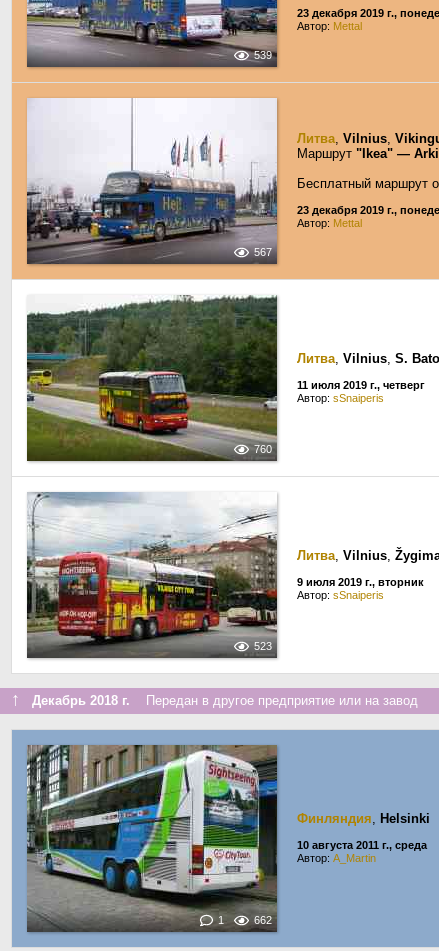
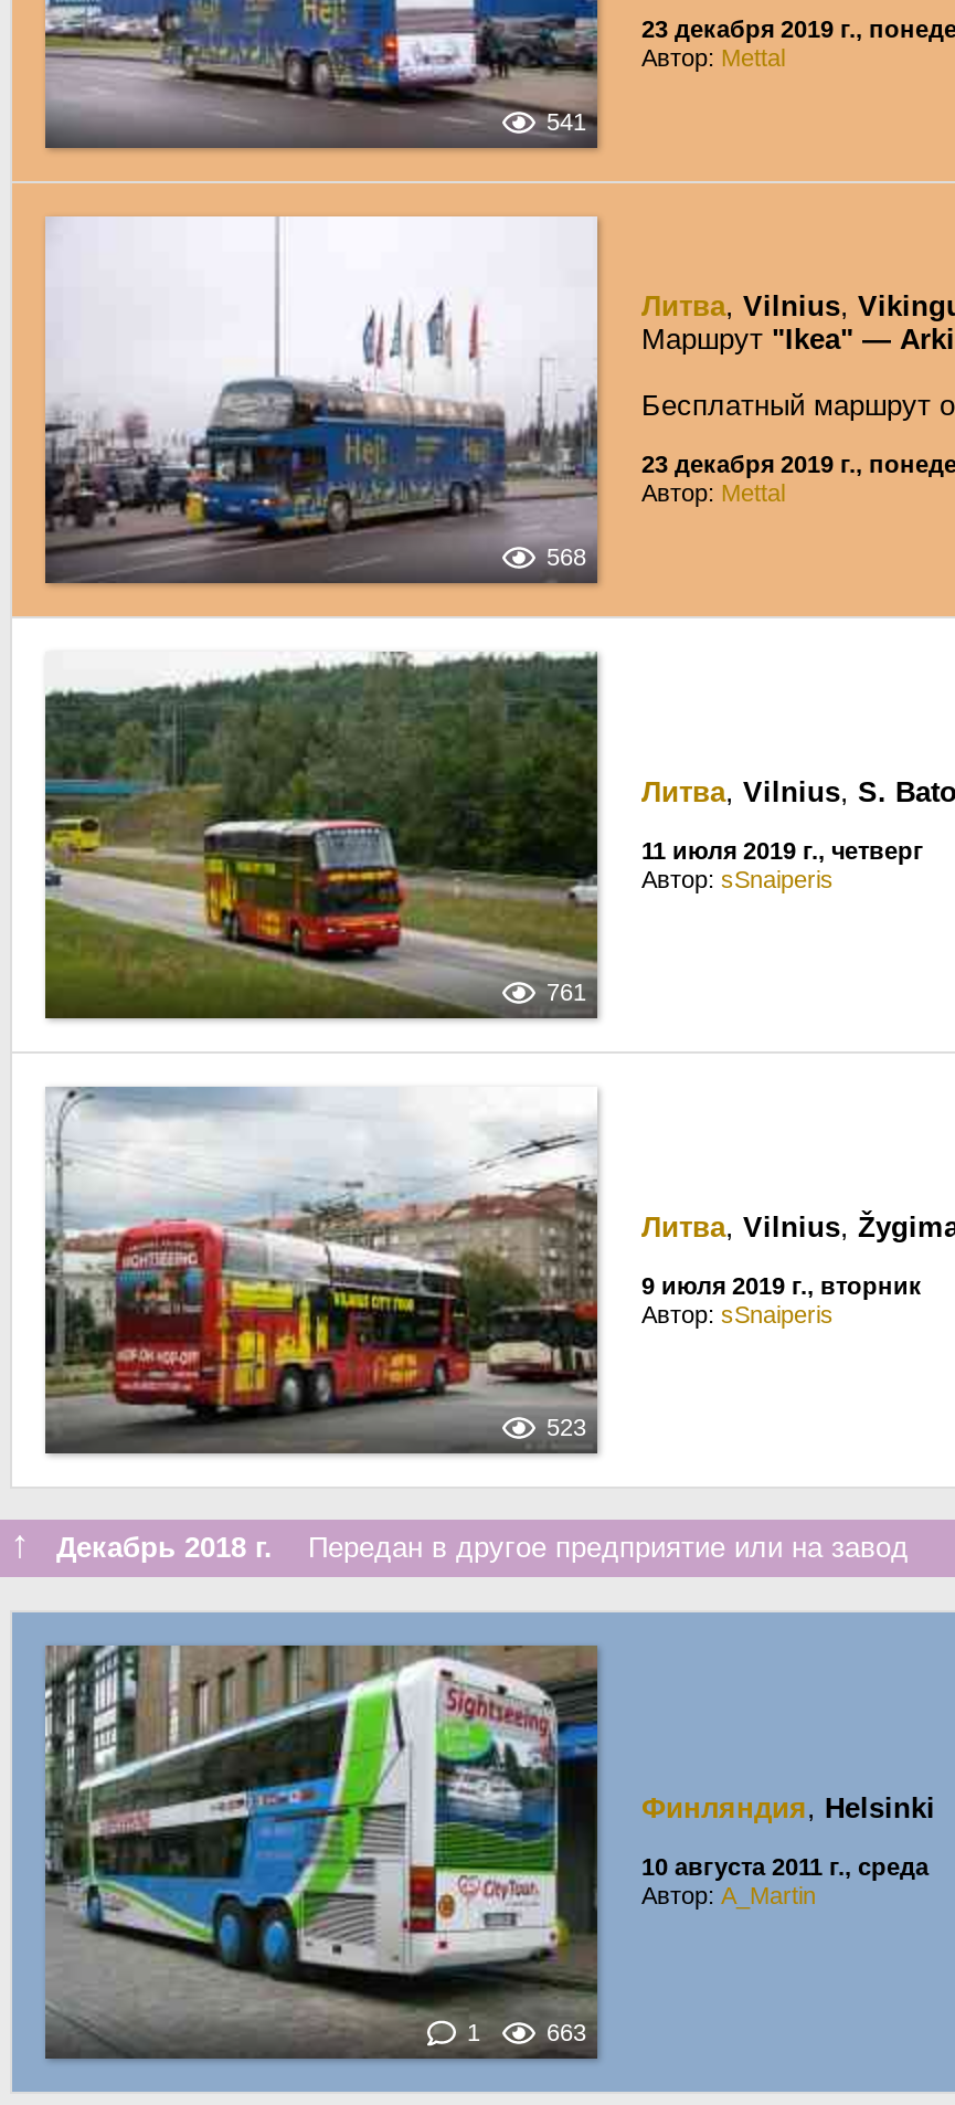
- 539
+ 541

- 567
+ 568

- 760
+ 761

- 662
+ 663
